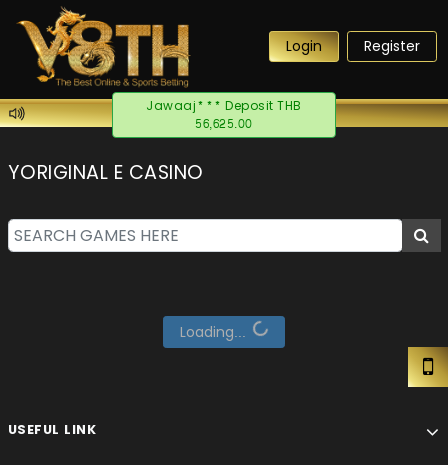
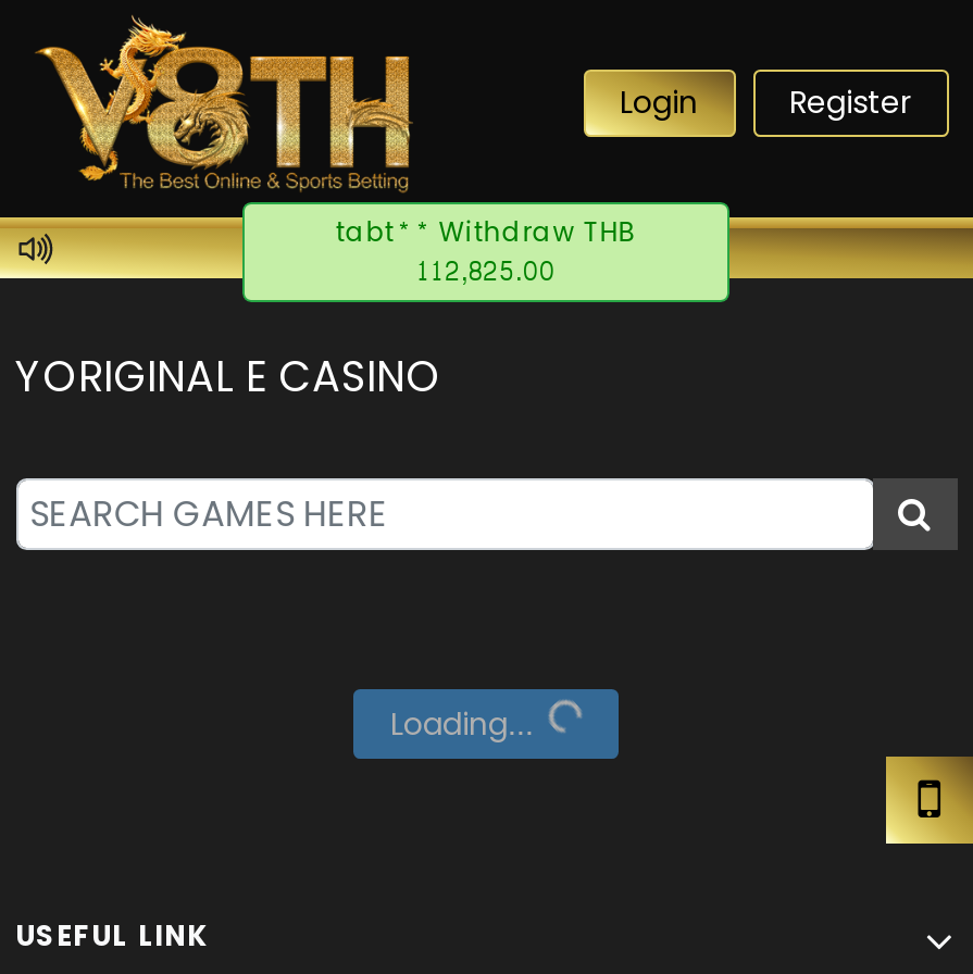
- Jawaaj*** Deposit THB
+ tabt** Withdraw THB

- 56,625.00
+ 112,825.00
